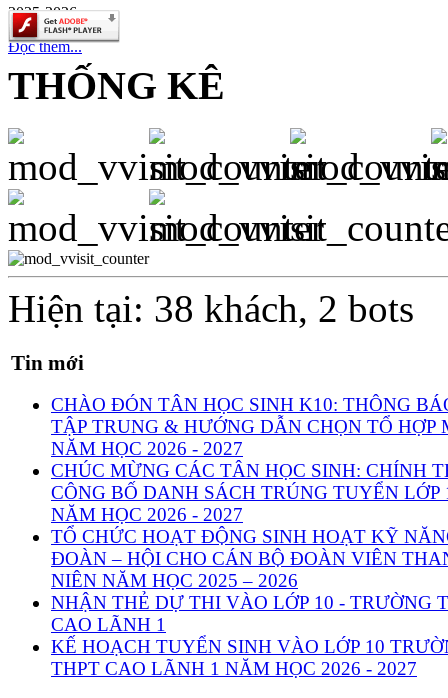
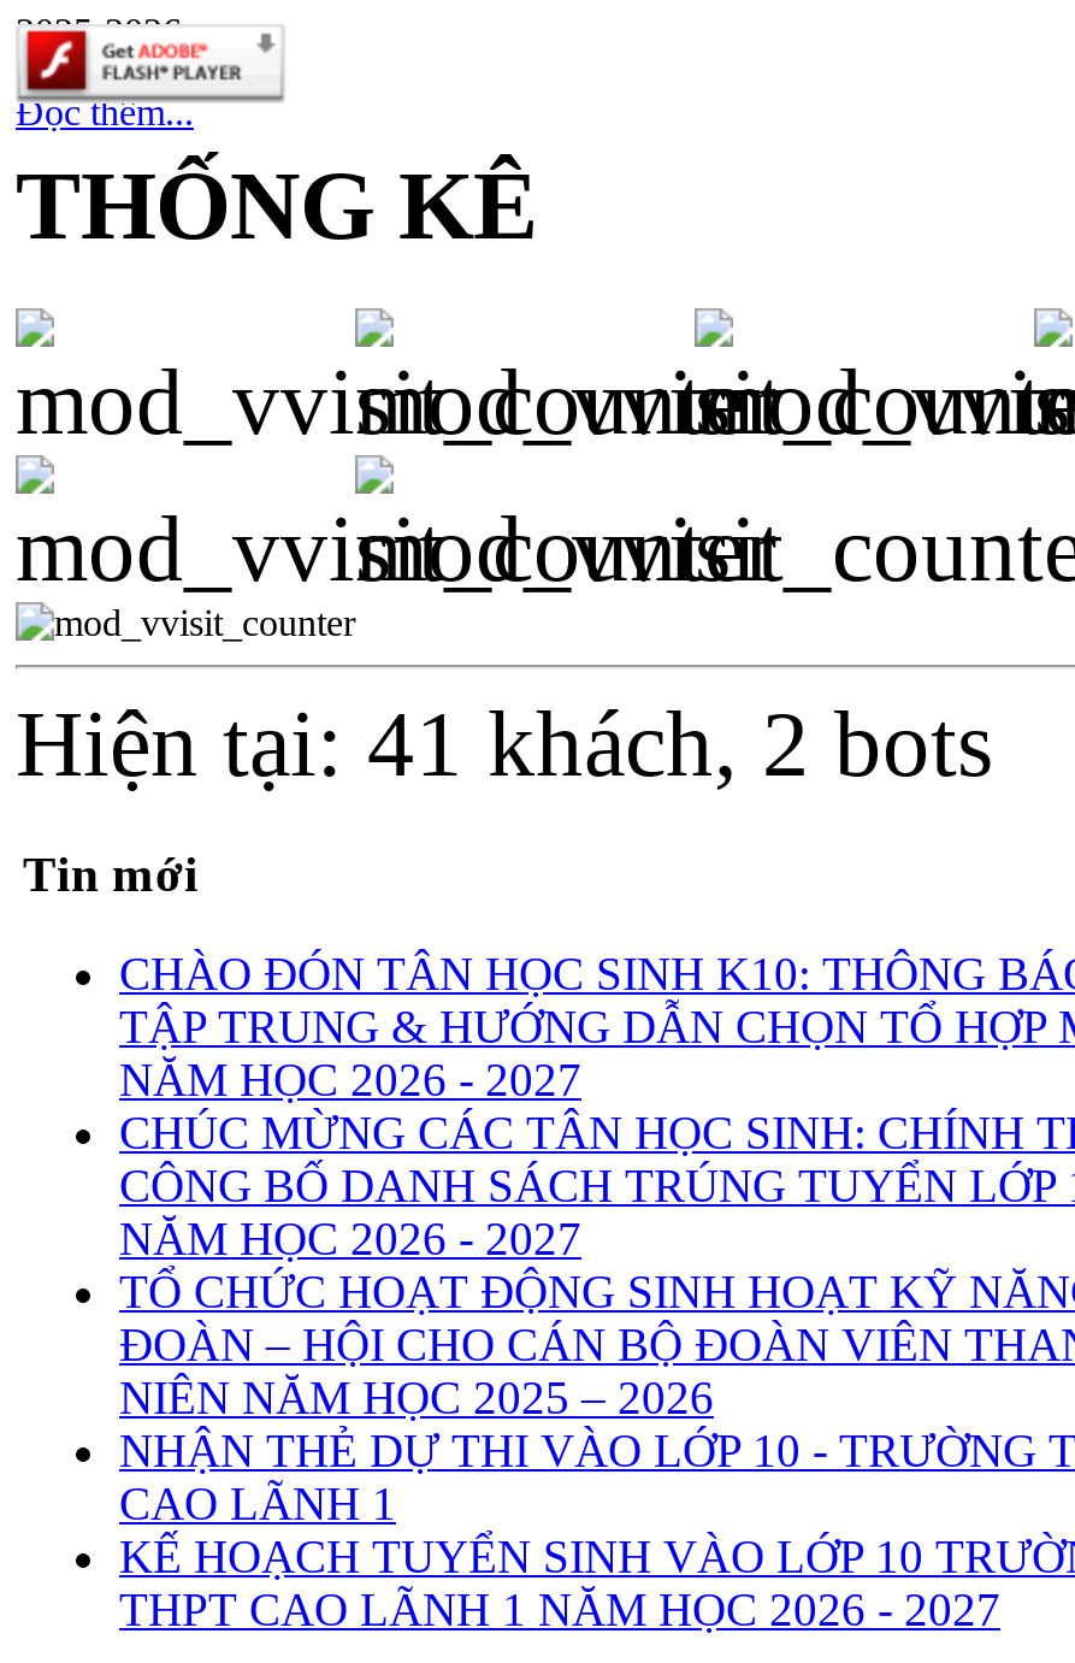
- Hiện tại: 38 khách, 2 bots
+ Hiện tại: 41 khách, 2 bots
